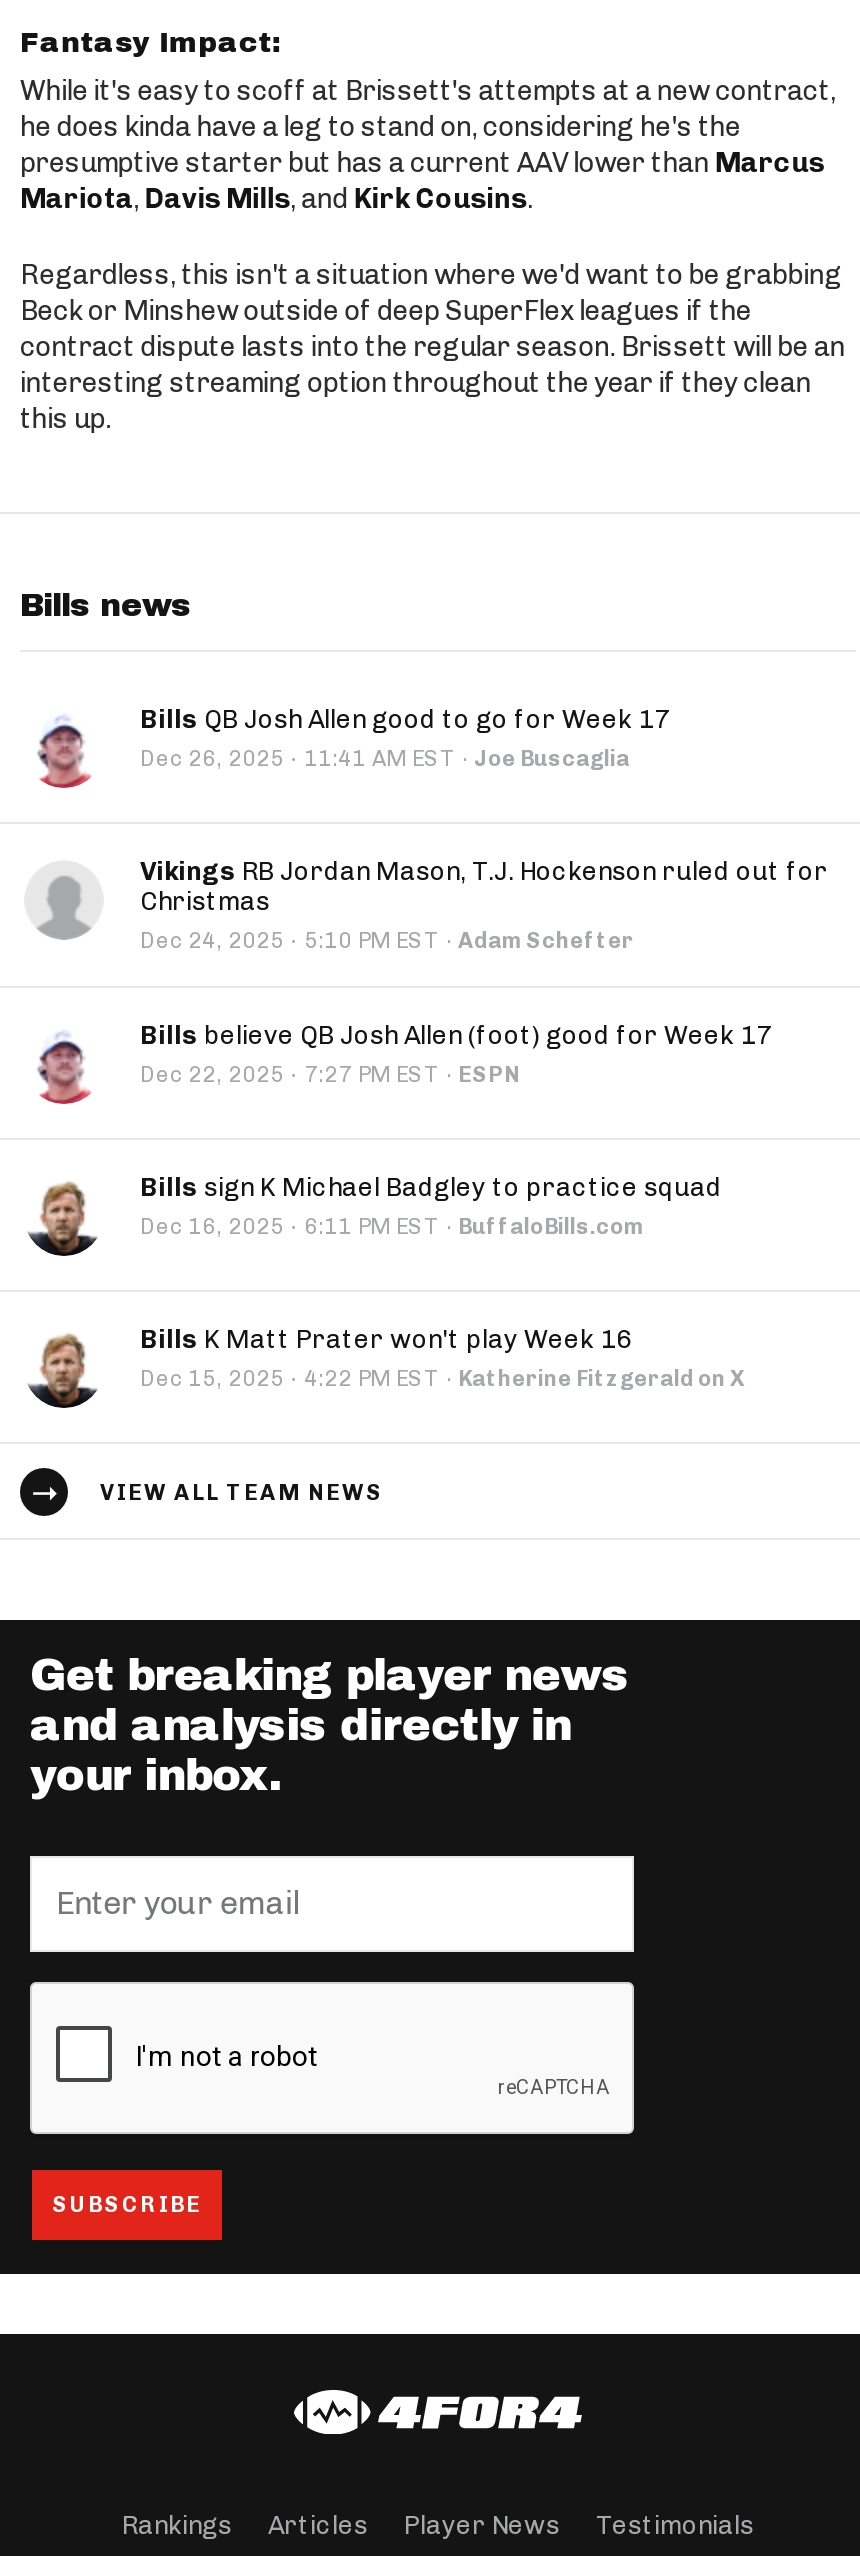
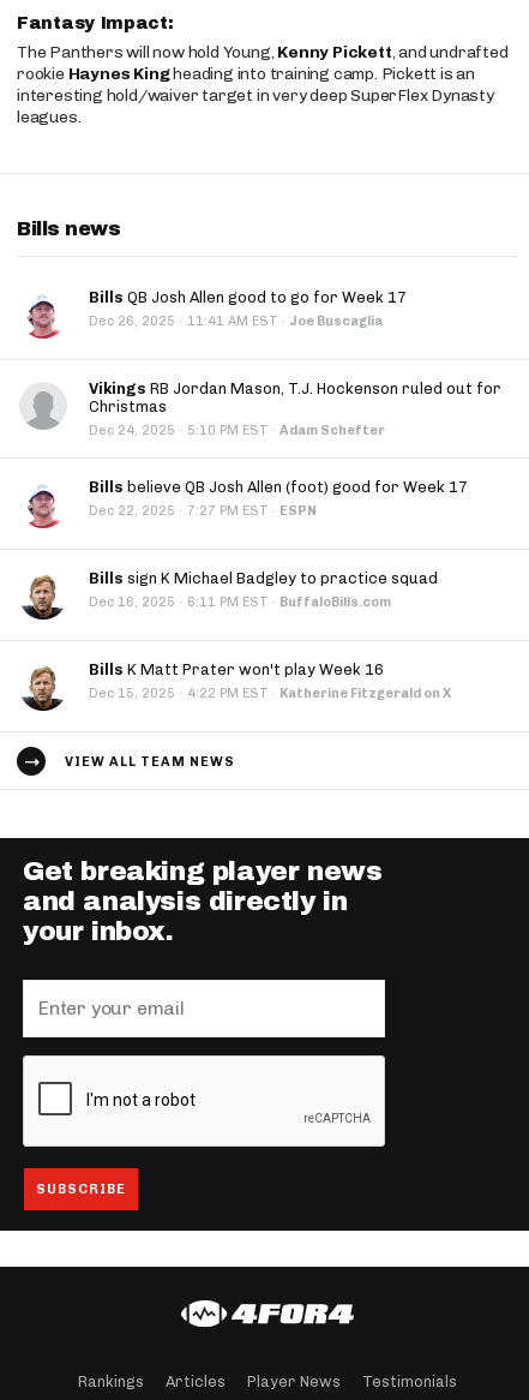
- While it's easy to scoff at Brissett's attempts at a new contract,
- he does kinda have a leg to stand on, considering he's the
- presumptive starter but has a current AAV lower than Marcus
- Mariota, Davis Mills, and Kirk Cousins.
- Regardless, this isn't a situation where we'd want to be grabbing
- Beck or Minshew outside of deep SuperFlex leagues if the
- contract dispute lasts into the regular season. Brissett will be an
- interesting streaming option throughout the year if they clean
- this up.
+ The Panthers will now hold Young, Kenny Pickett, and undrafted
+ rookie Haynes King heading into training camp. Pickett is an
+ interesting hold/waiver target in very deep SuperFlex Dynasty
+ leagues.
